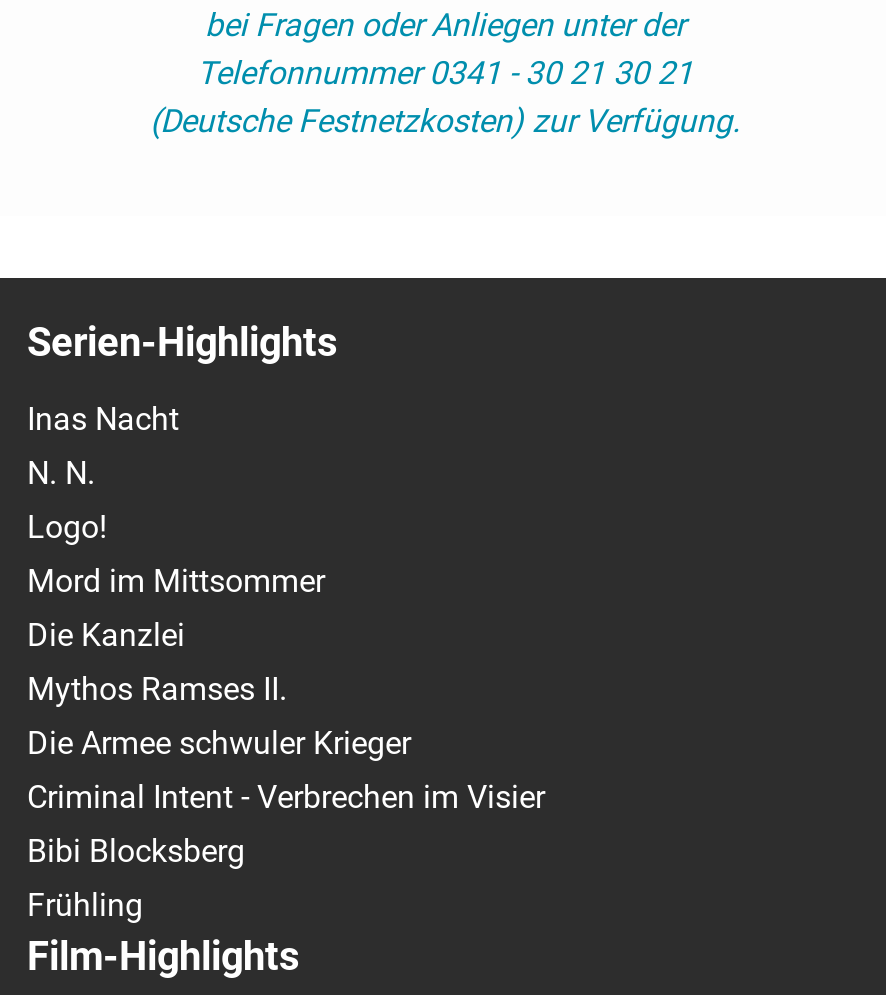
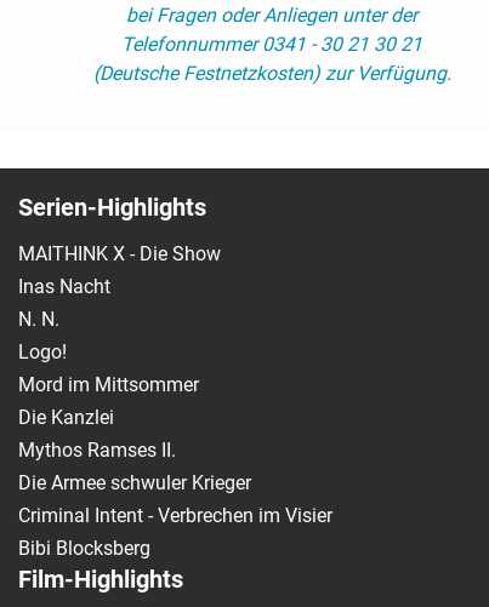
+ MAITHINK X - Die Show

moved down: Inas Nacht | N. N. | Logo! | ... | Criminal Intent - Verbrechen im Visier | Bibi Blocksberg

- Frühling
